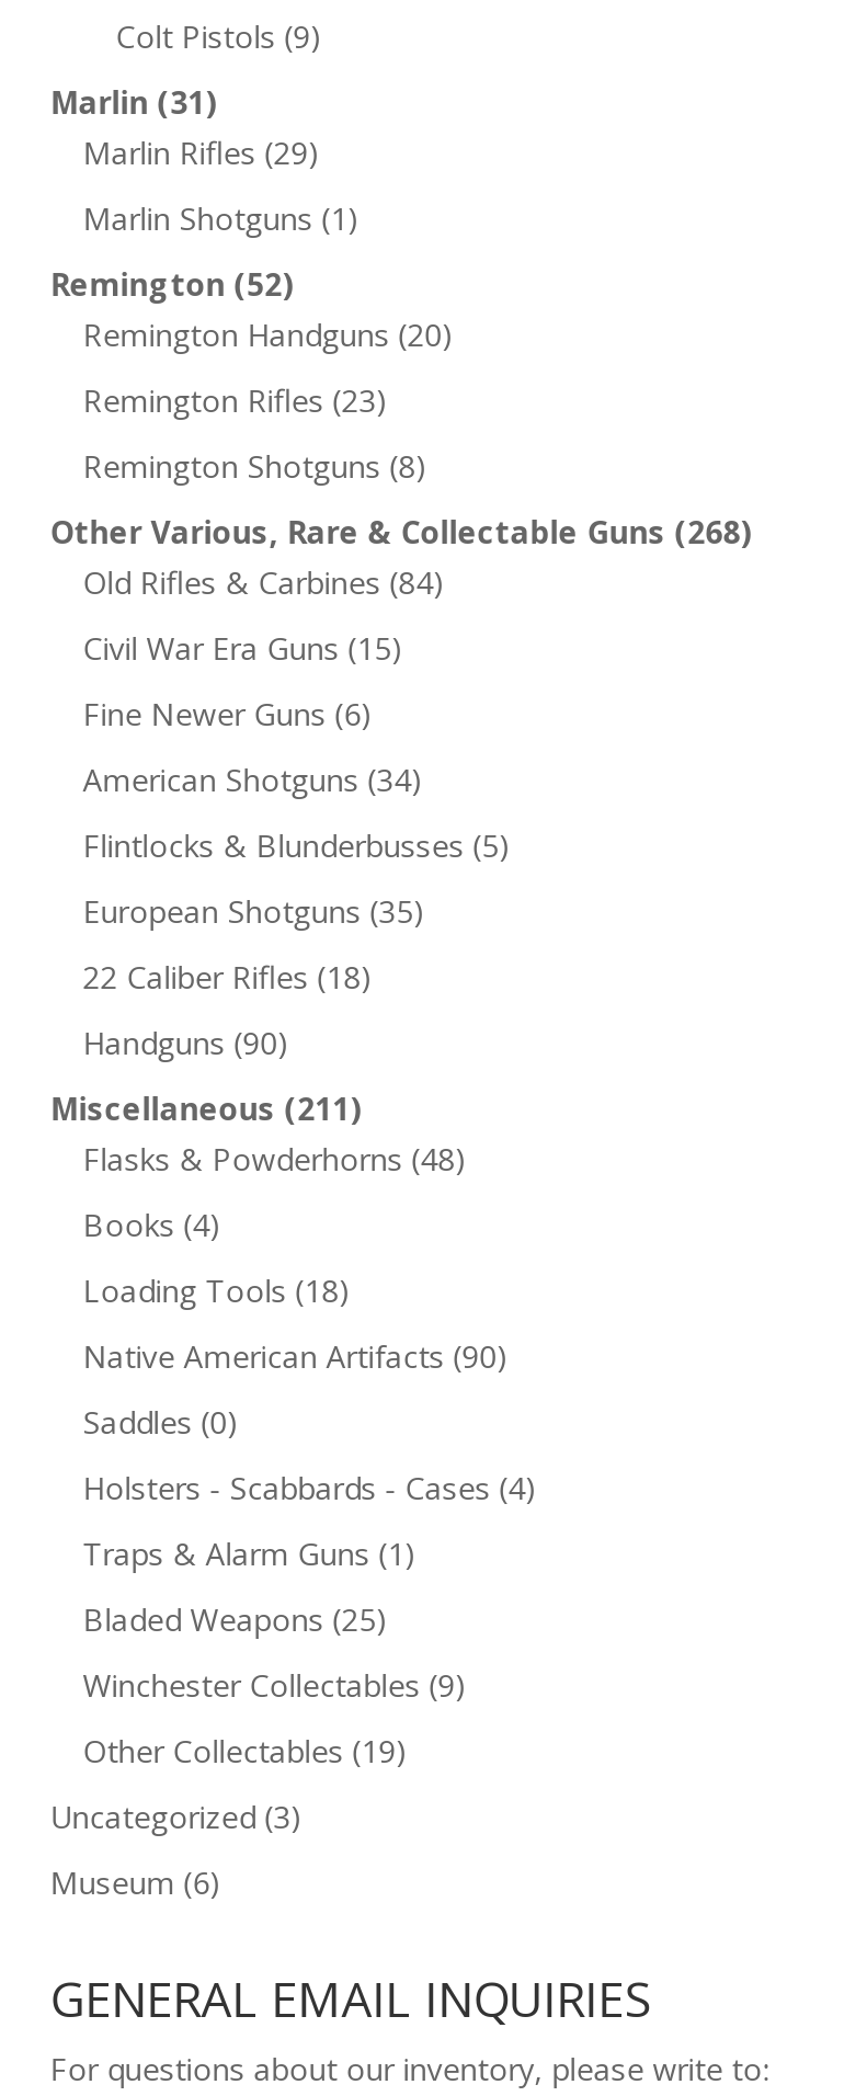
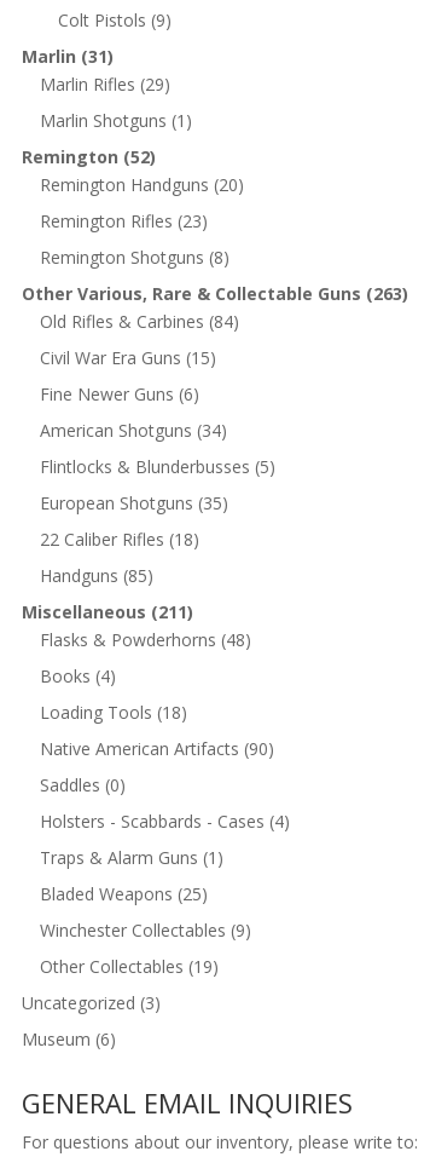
- Other Various, Rare & Collectable Guns (268)
+ Other Various, Rare & Collectable Guns (263)

- Handguns (90)
+ Handguns (85)
